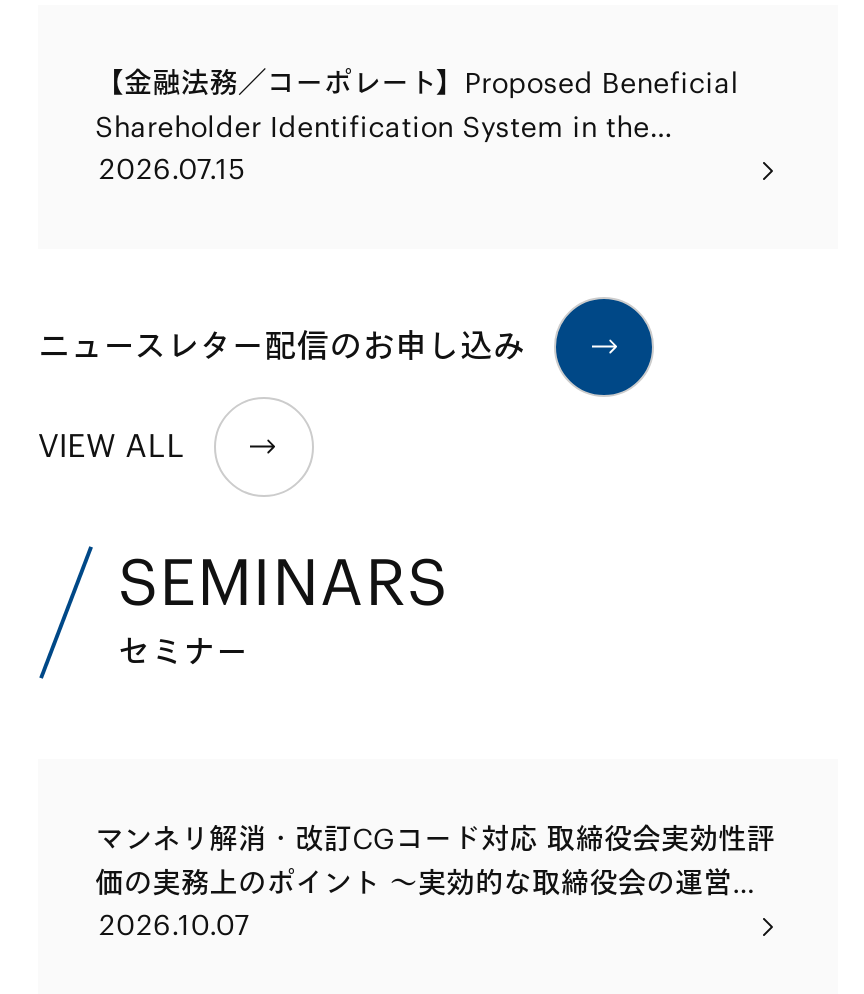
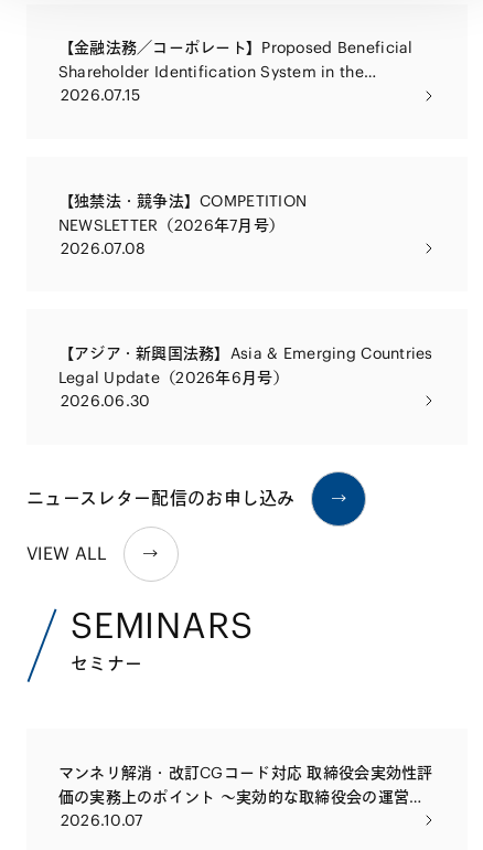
+ 【独禁法・競争法】COMPETITION
+ NEWSLETTER（2026年7月号）
+ 2026.07.08

+ 【アジア・新興国法務】Asia & Emerging Countries
+ Legal Update（2026年6月号）
+ 2026.06.30
